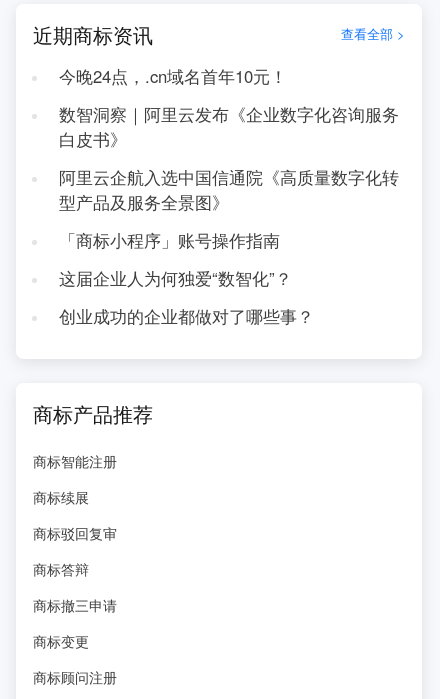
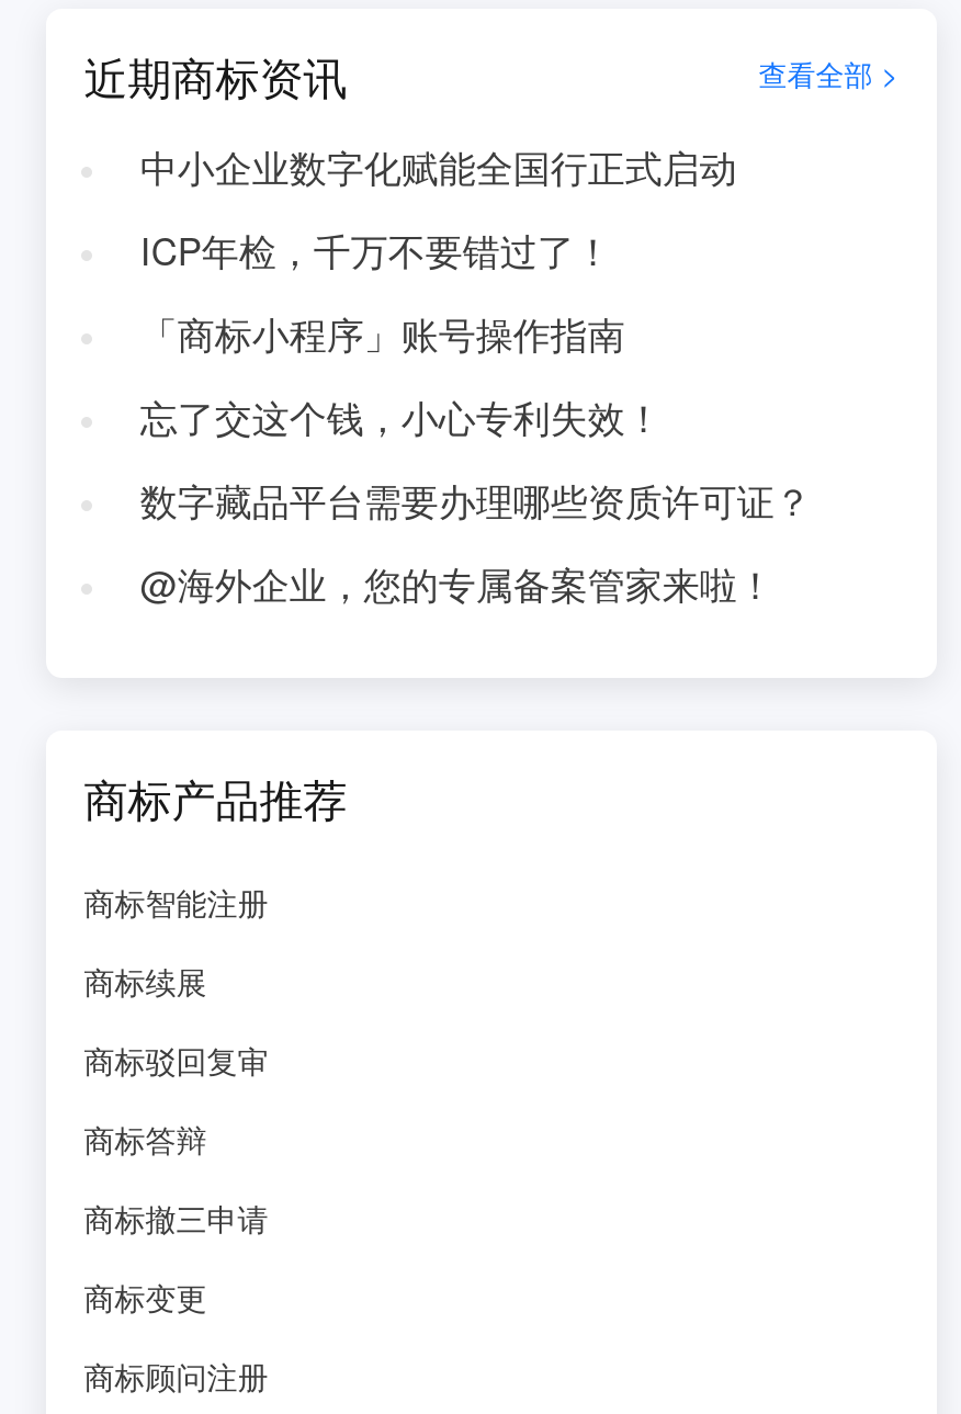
- 今晚24点，.cn域名首年10元！
- 数智洞察｜阿里云发布《企业数字化咨询服务
- 白皮书》
- 阿里云企航入选中国信通院《高质量数字化转
- 型产品及服务全景图》
+ 中小企业数字化赋能全国行正式启动
+ ICP年检，千万不要错过了！

moved up: 「商标小程序」账号操作指南

- 这届企业人为何独爱“数智化”？
- 创业成功的企业都做对了哪些事？
+ 忘了交这个钱，小心专利失效！
+ 数字藏品平台需要办理哪些资质许可证？
+ @海外企业，您的专属备案管家来啦！
